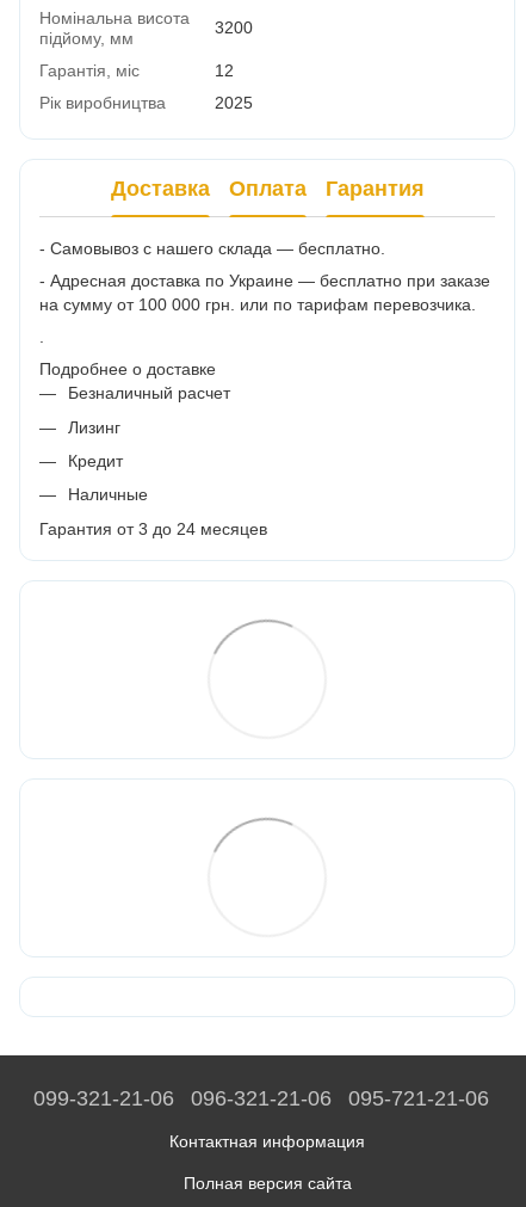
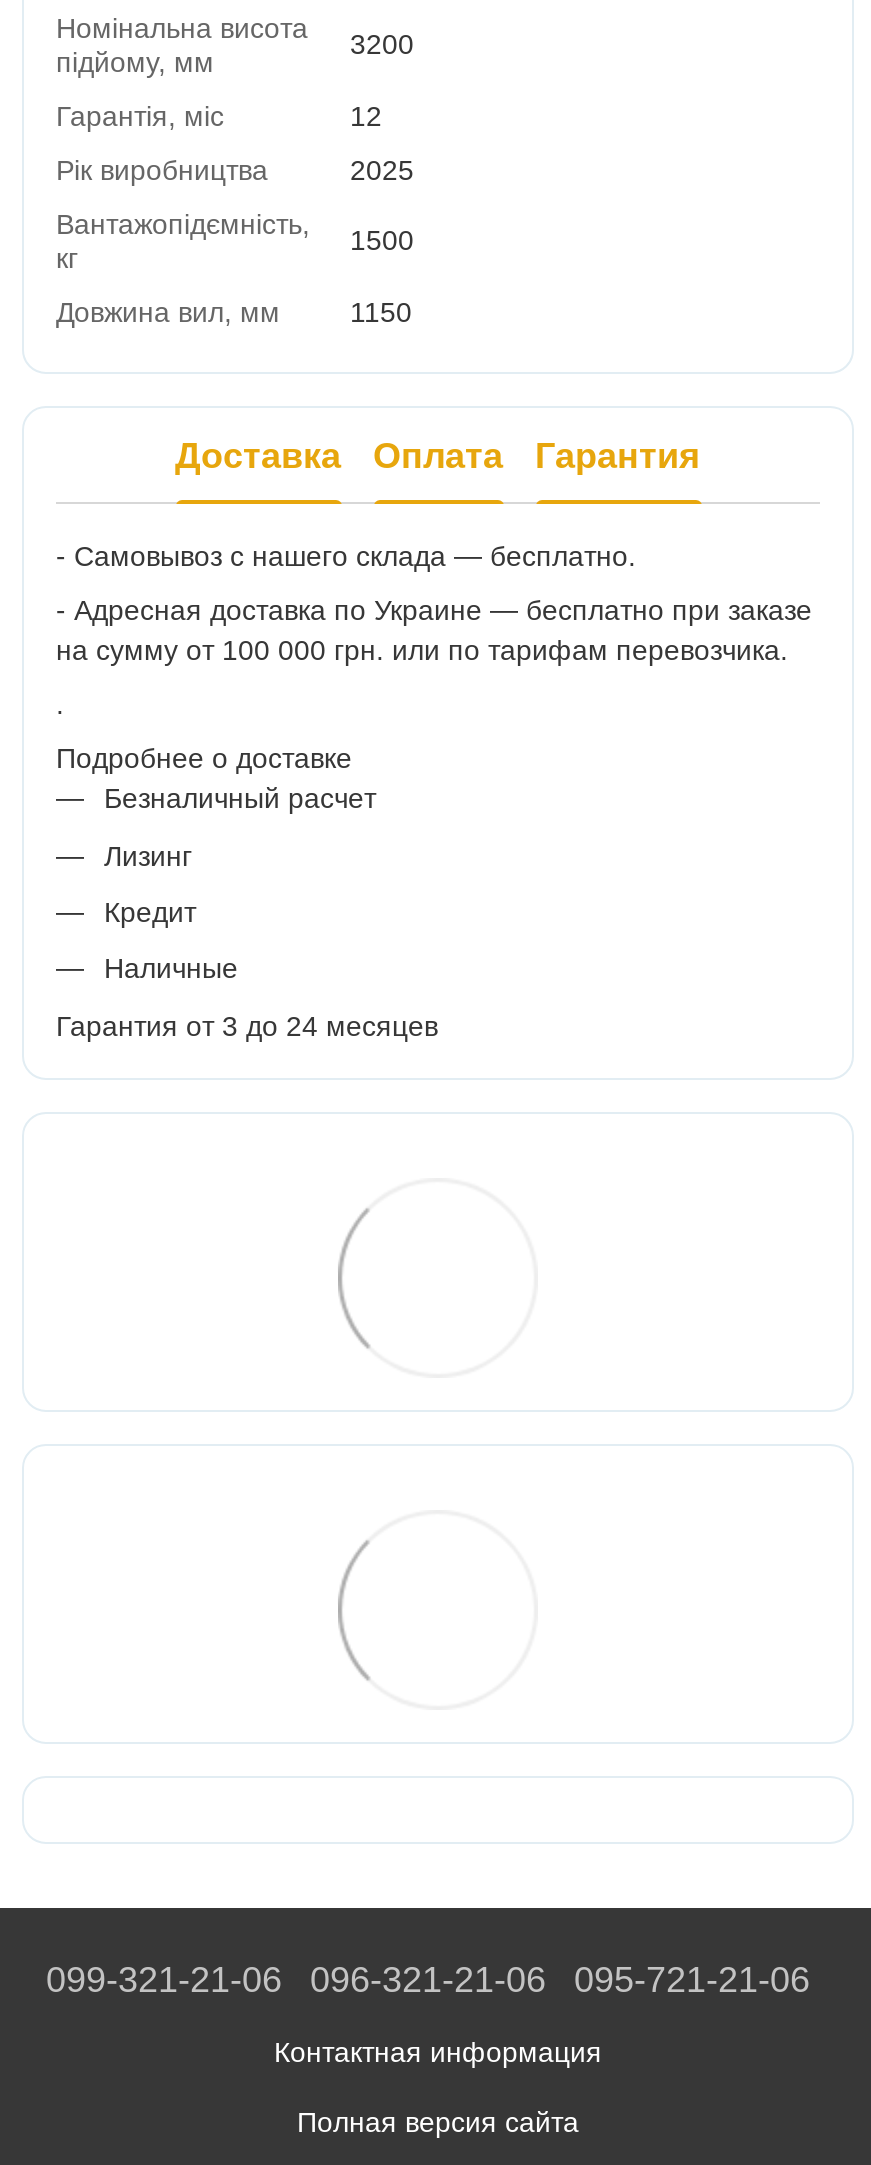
+ Вантажопідємність,
+ кг

+ 1500
+ Довжина вил, мм
+ 1150
